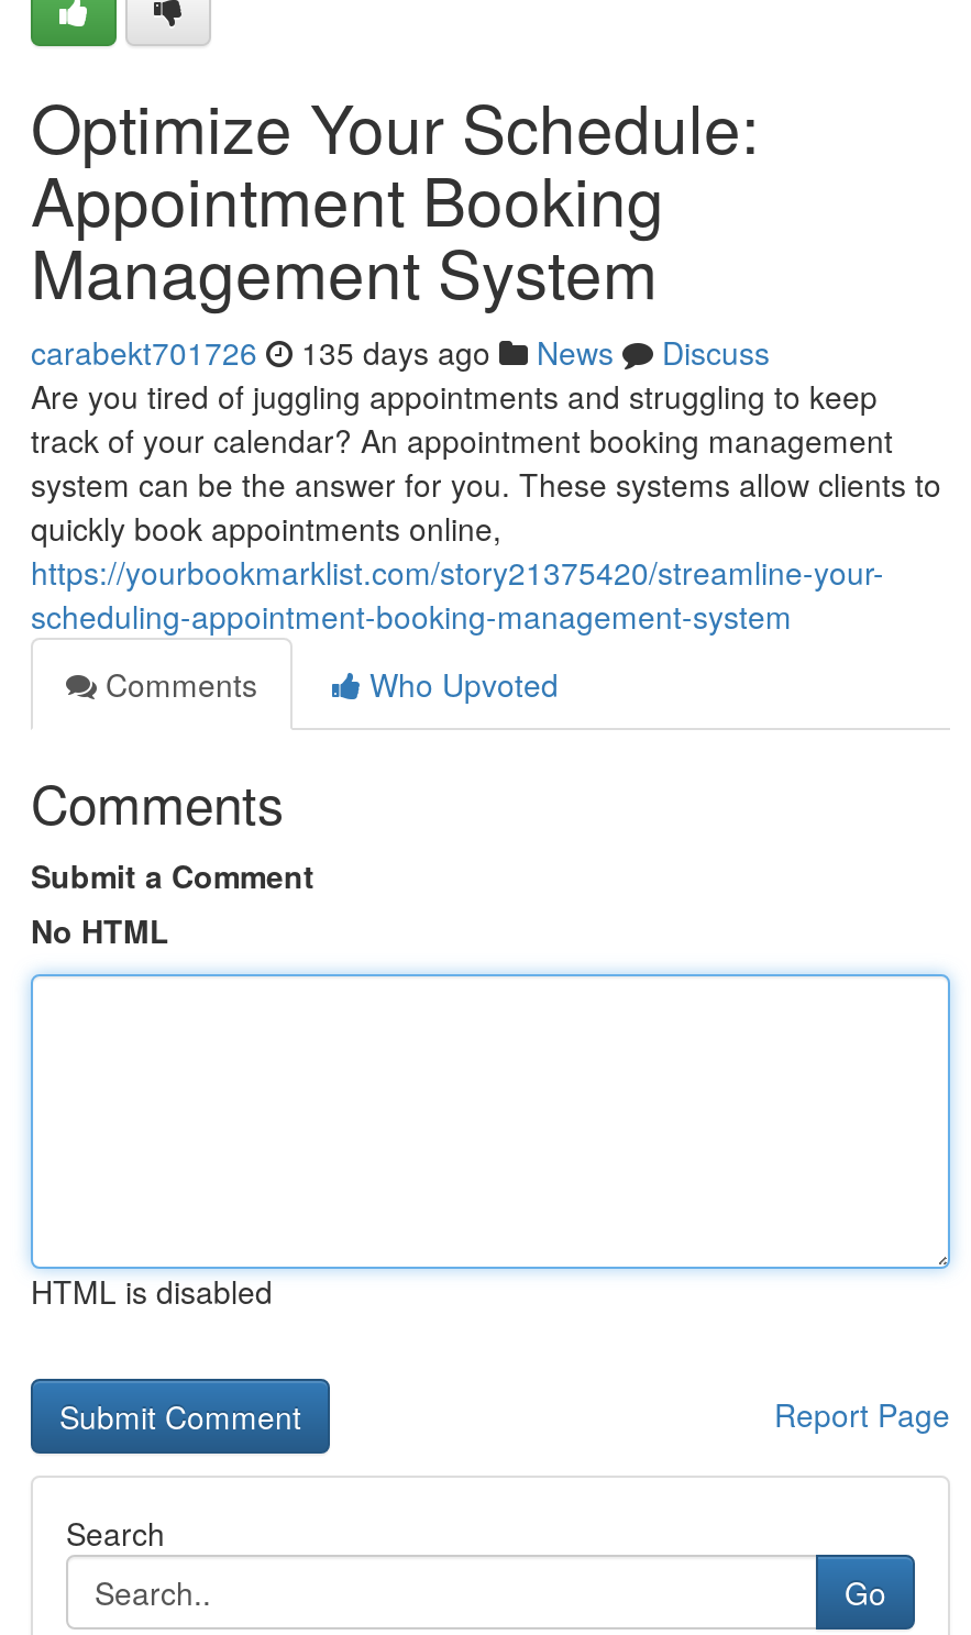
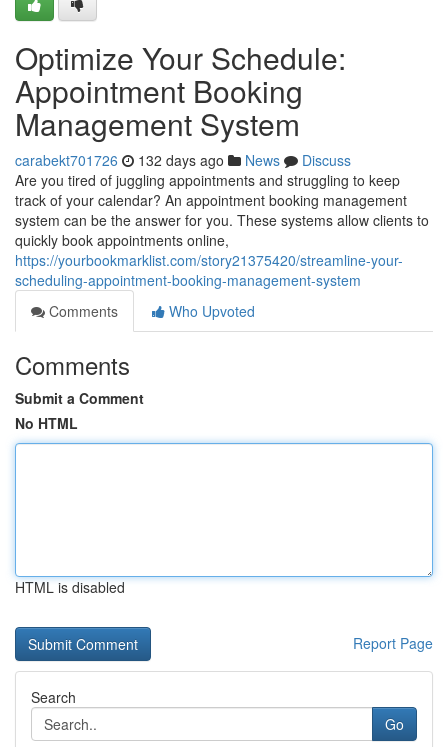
- carabekt701726 135 days ago News Discuss
+ carabekt701726 132 days ago News Discuss
